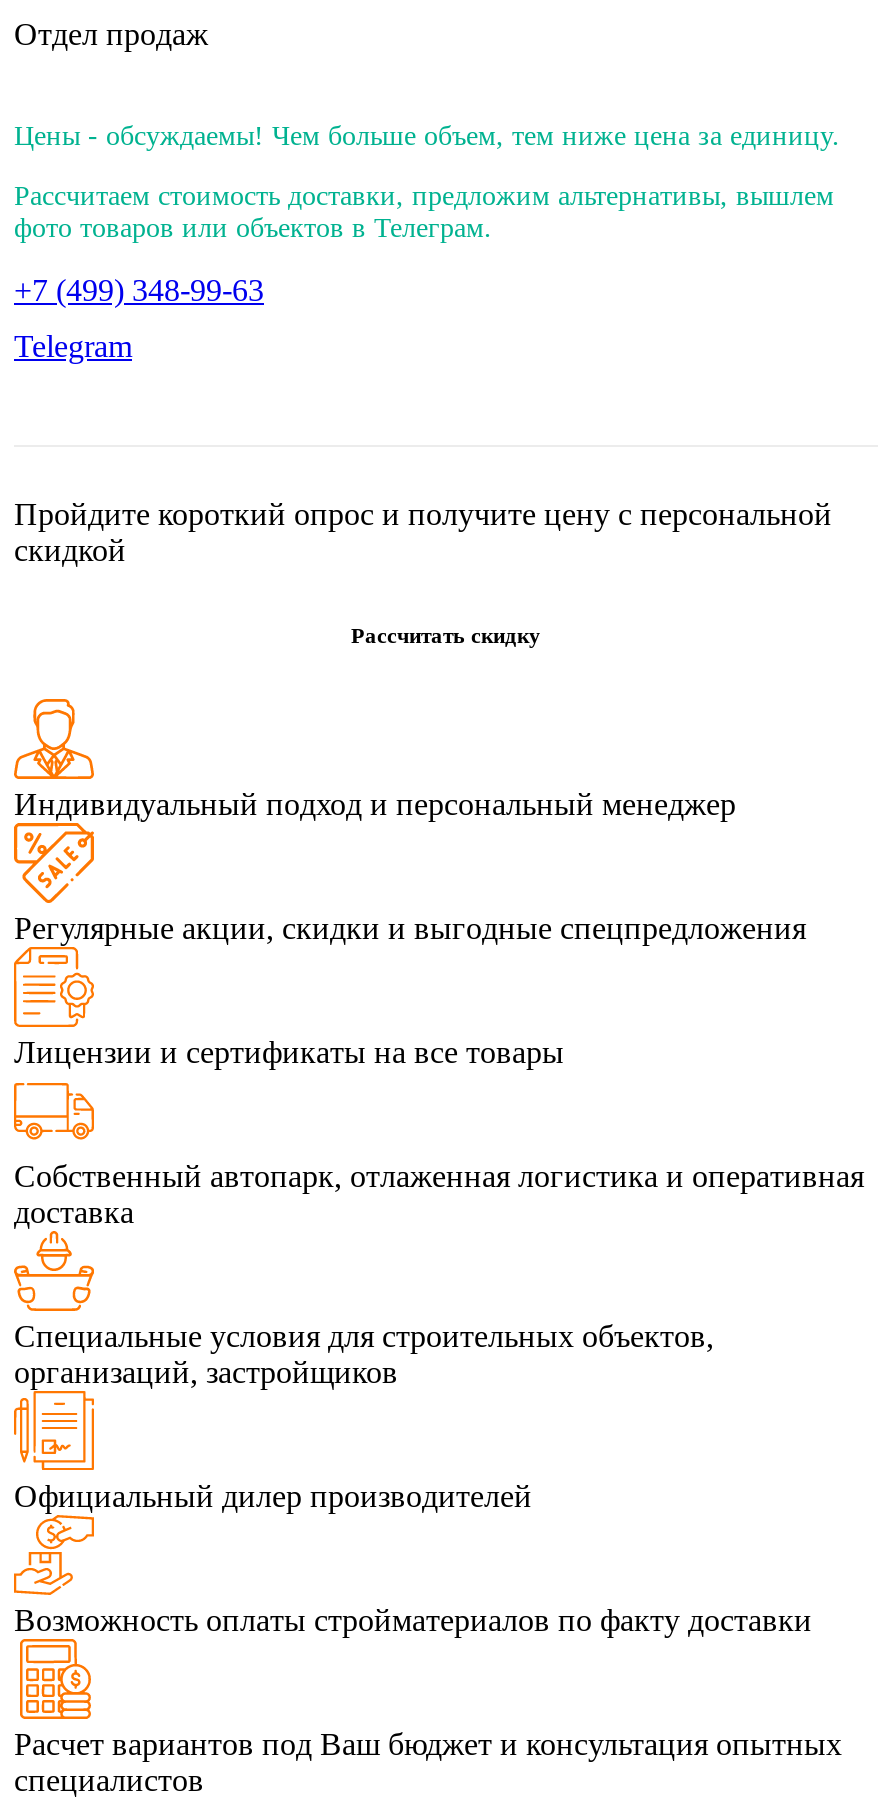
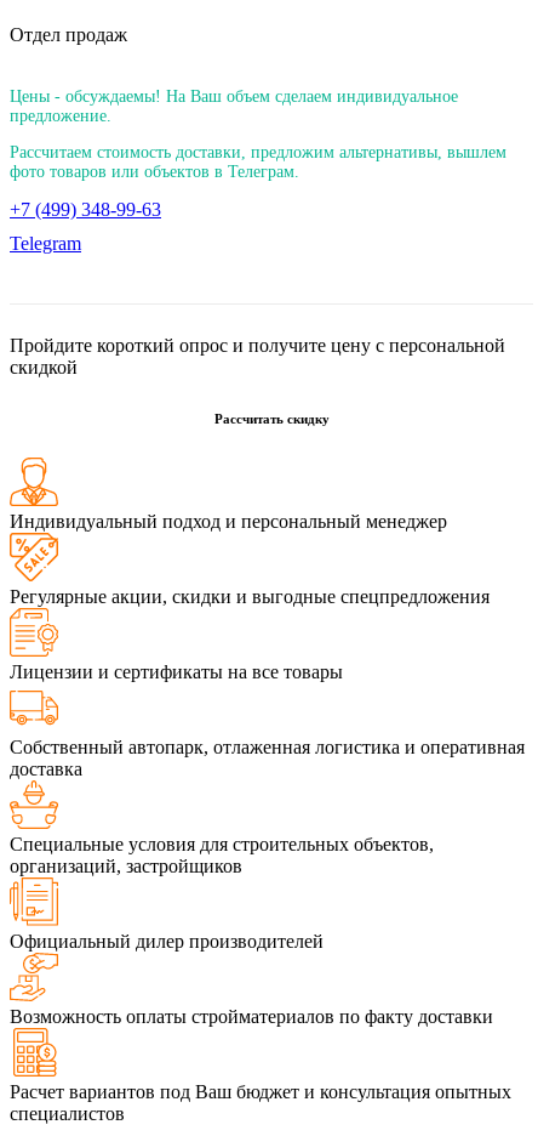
- Цены - обсуждаемы! Чем больше объем, тем ниже цена за единицу.
+ Цены - обсуждаемы! На Ваш объем сделаем индивидуальное
+ предложение.
